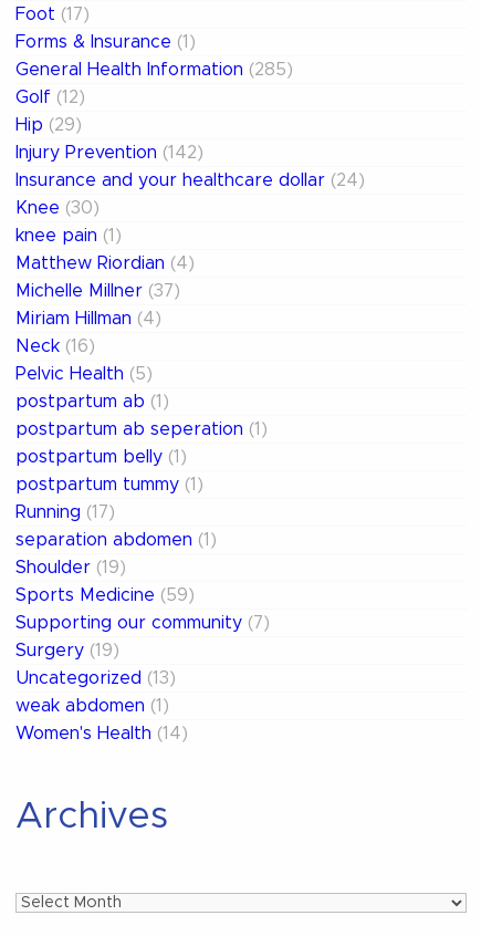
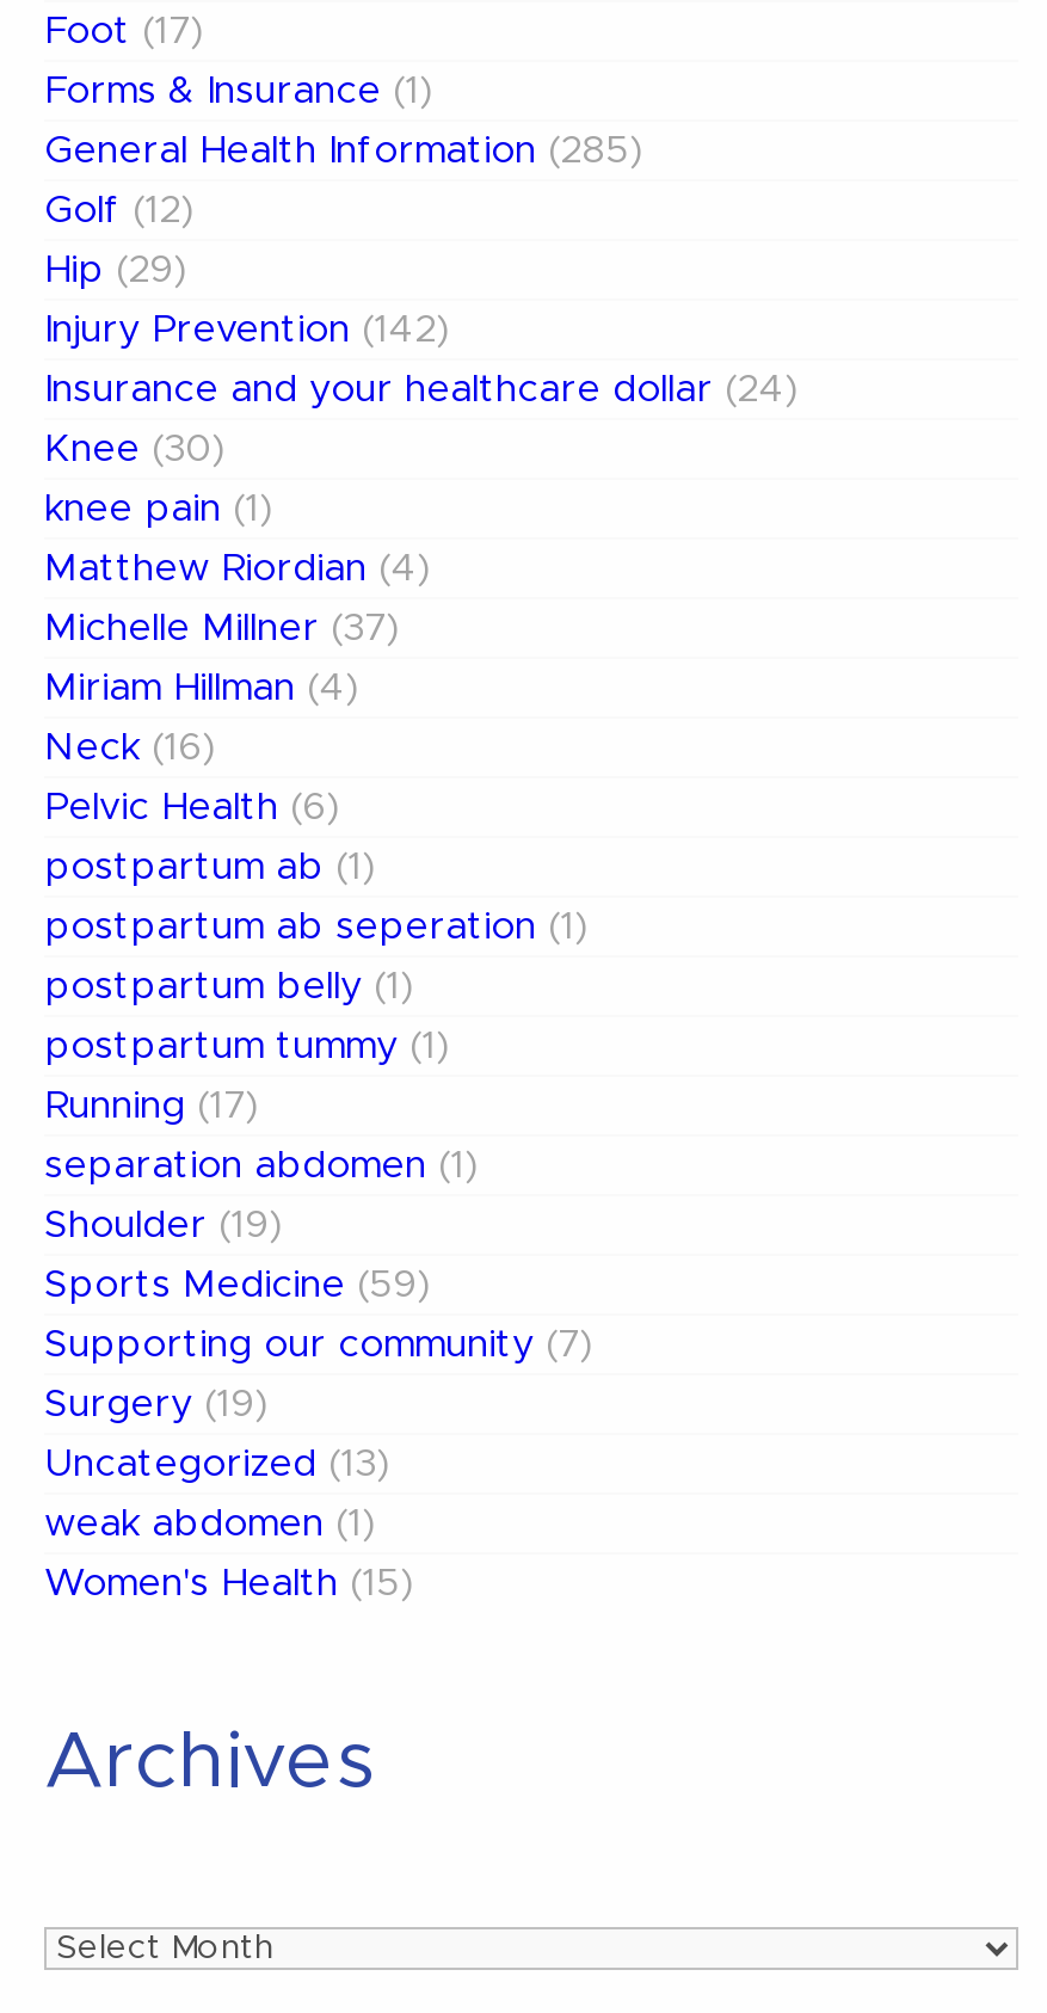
- Pelvic Health (5)
+ Pelvic Health (6)

- Women's Health (14)
+ Women's Health (15)
